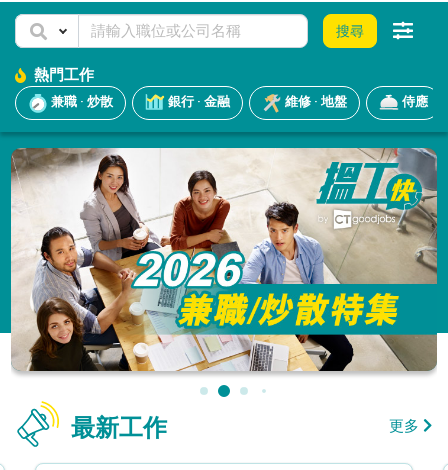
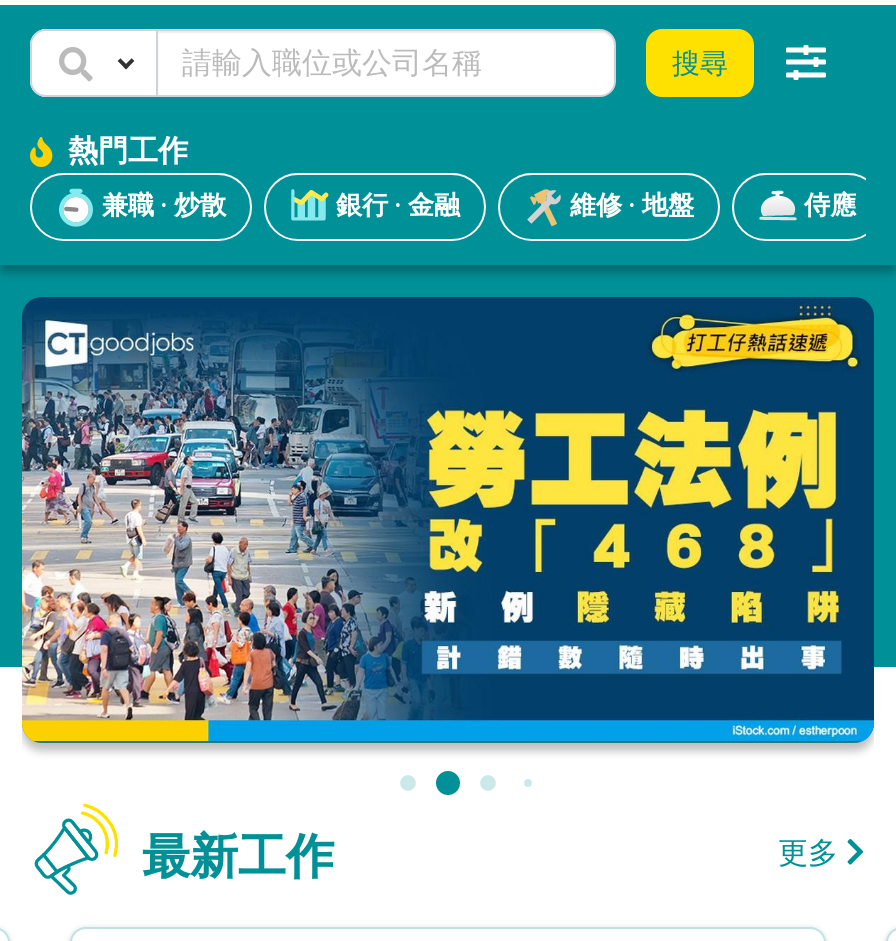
- [image]
+ [image]
